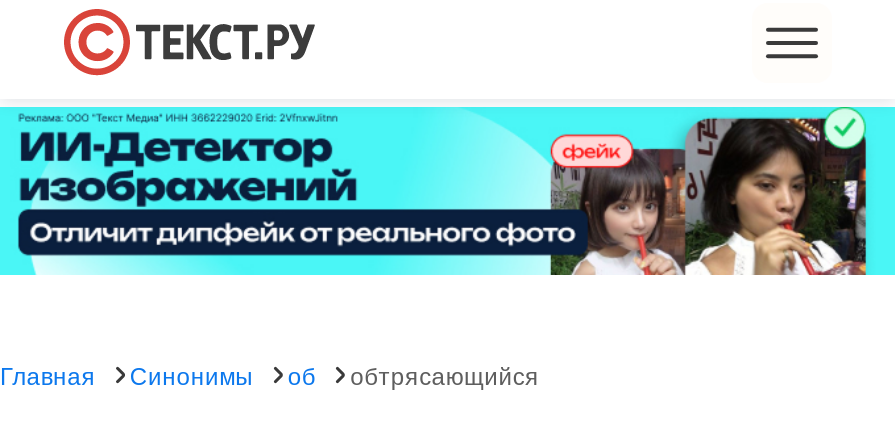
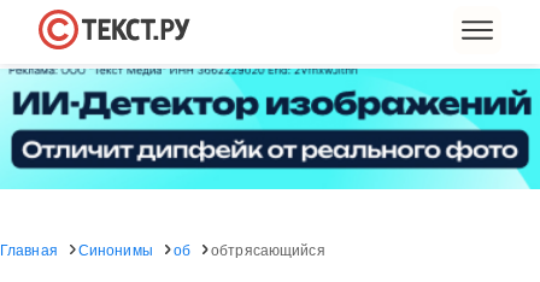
- [image]
+ [image]
